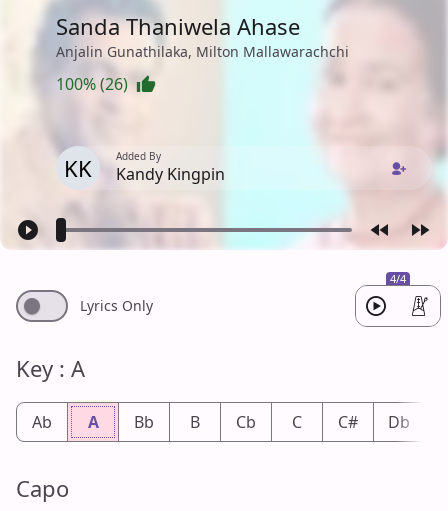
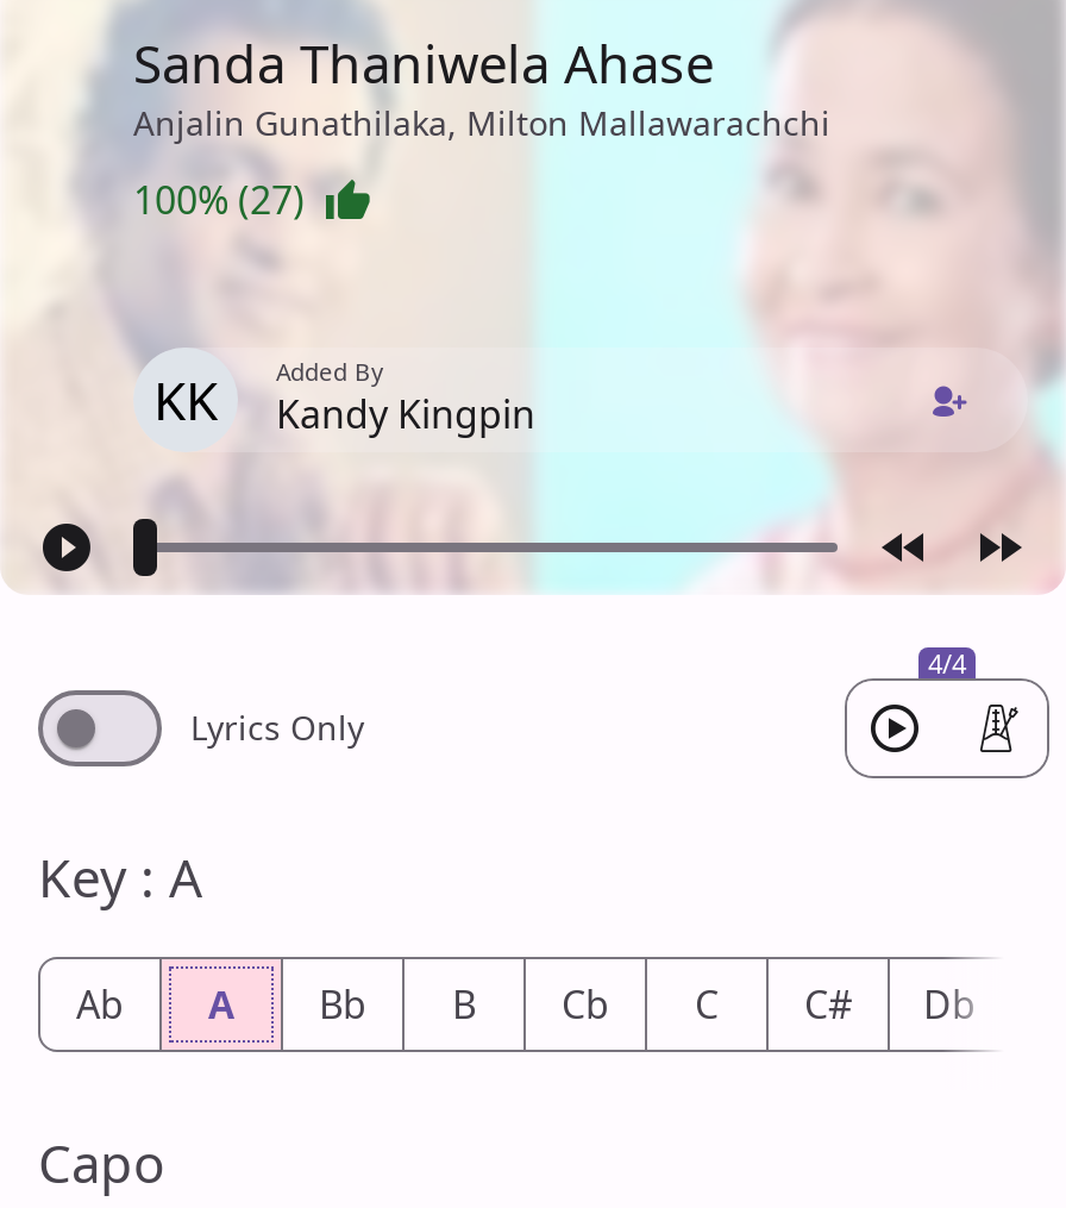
- 100% (26)
+ 100% (27)
